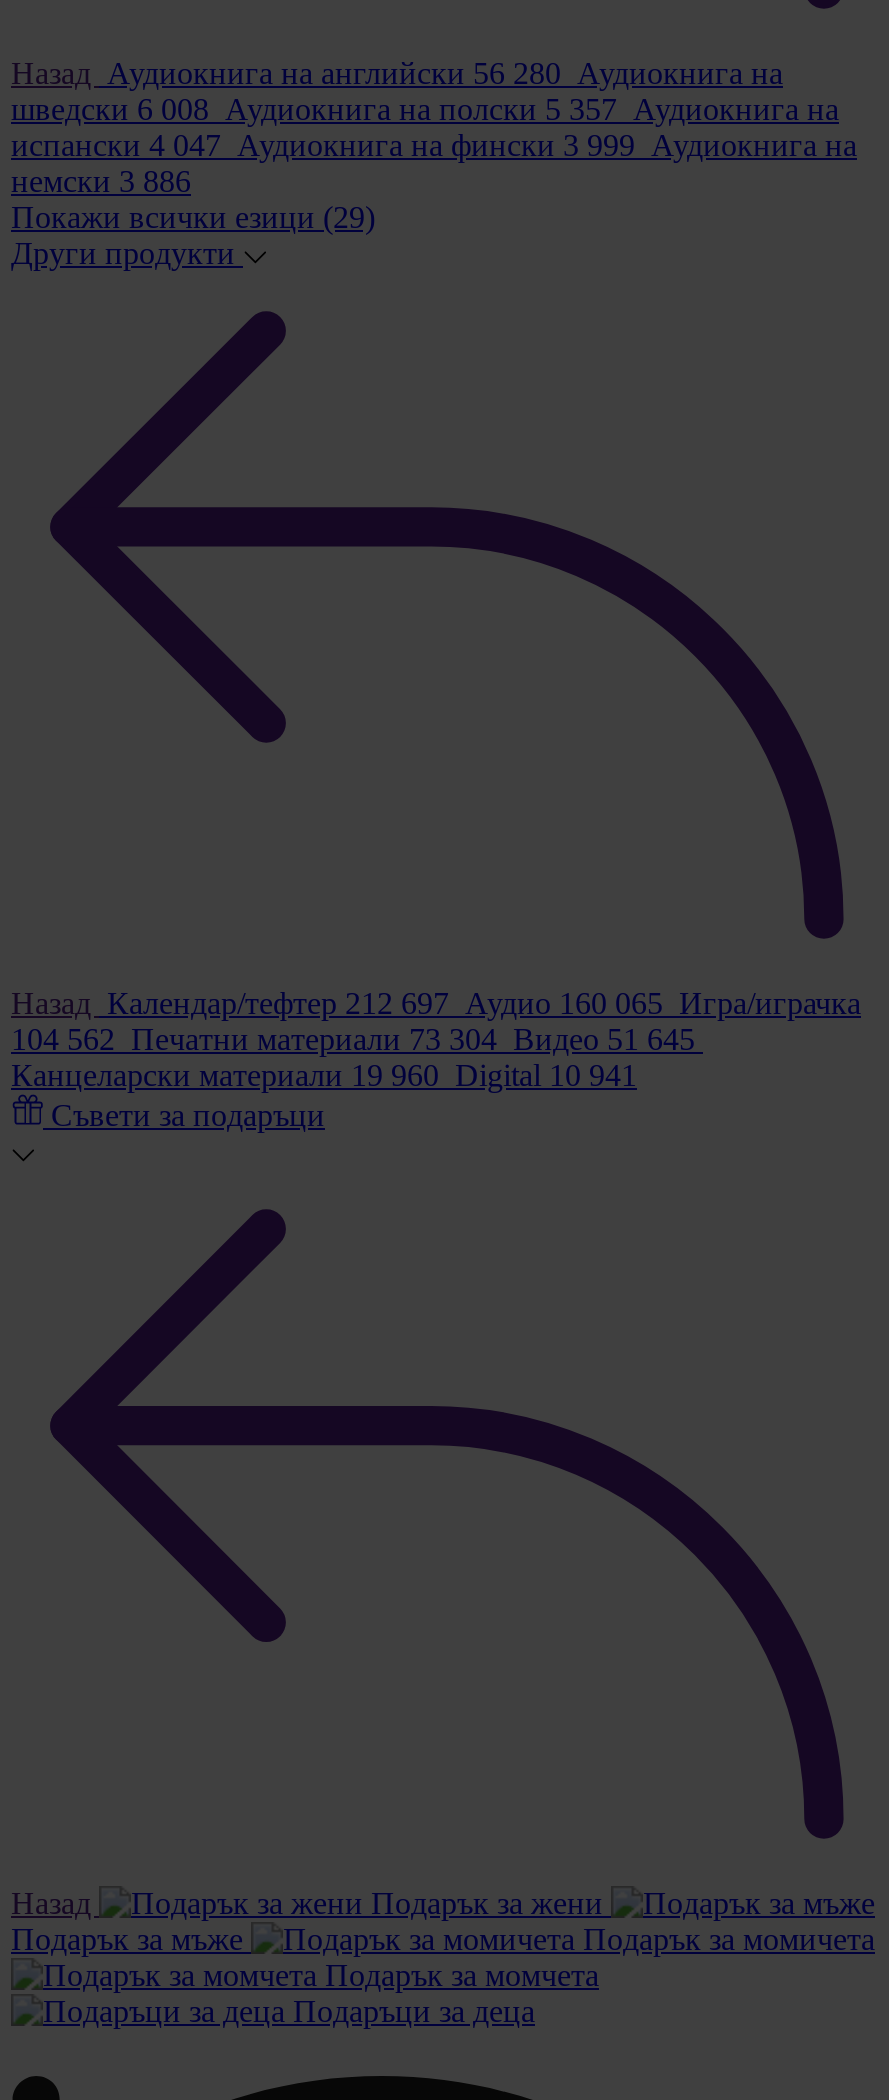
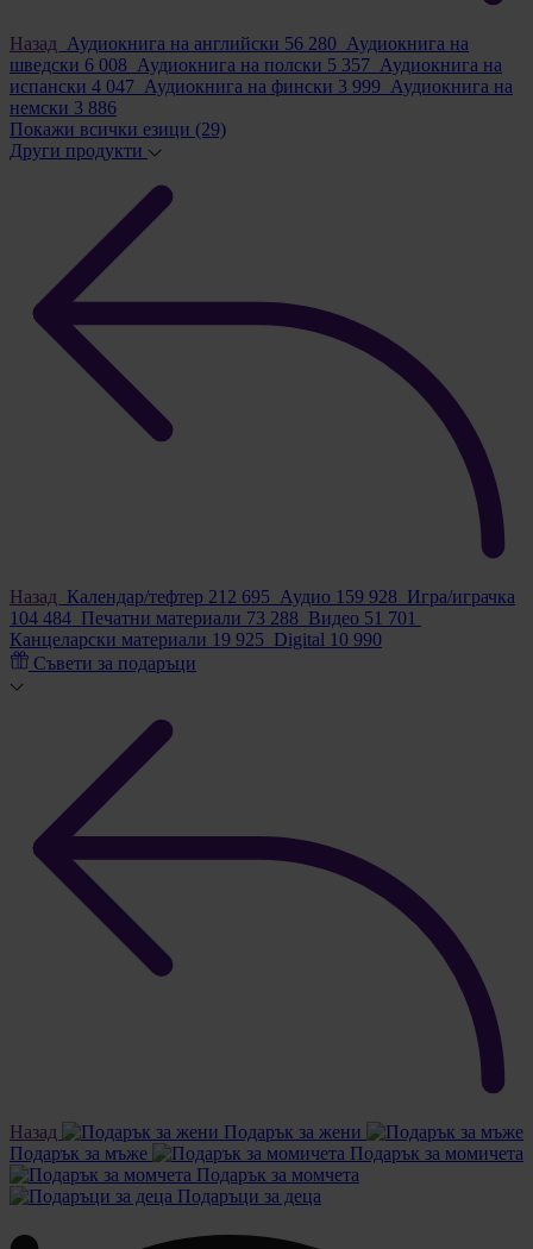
- Назад Календар/тефтер 212 697 Аудио 160 065 Игра/играчка
+ Назад Календар/тефтер 212 695 Аудио 159 928 Игра/играчка

- 104 562 Печатни материали 73 304 Видео 51 645
+ 104 484 Печатни материали 73 288 Видео 51 701

- Канцеларски материали 19 960 Digital 10 941
+ Канцеларски материали 19 925 Digital 10 990
